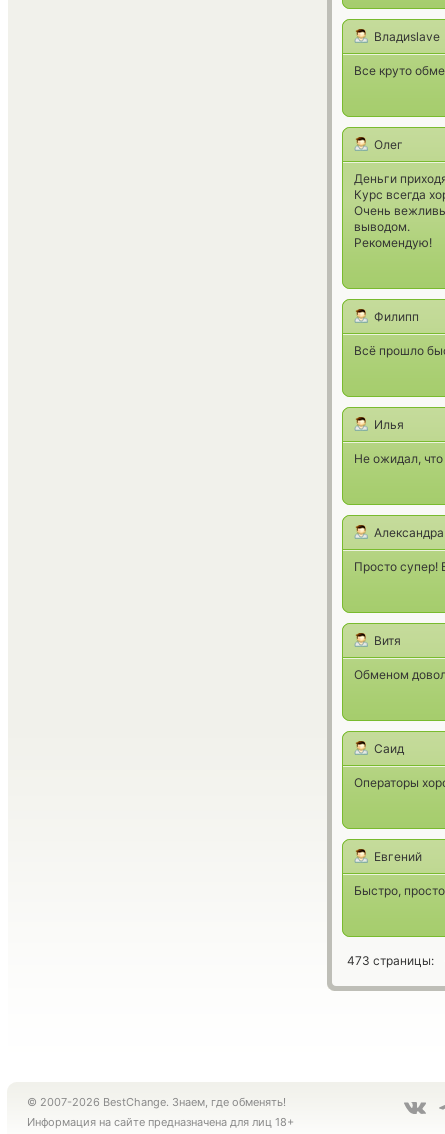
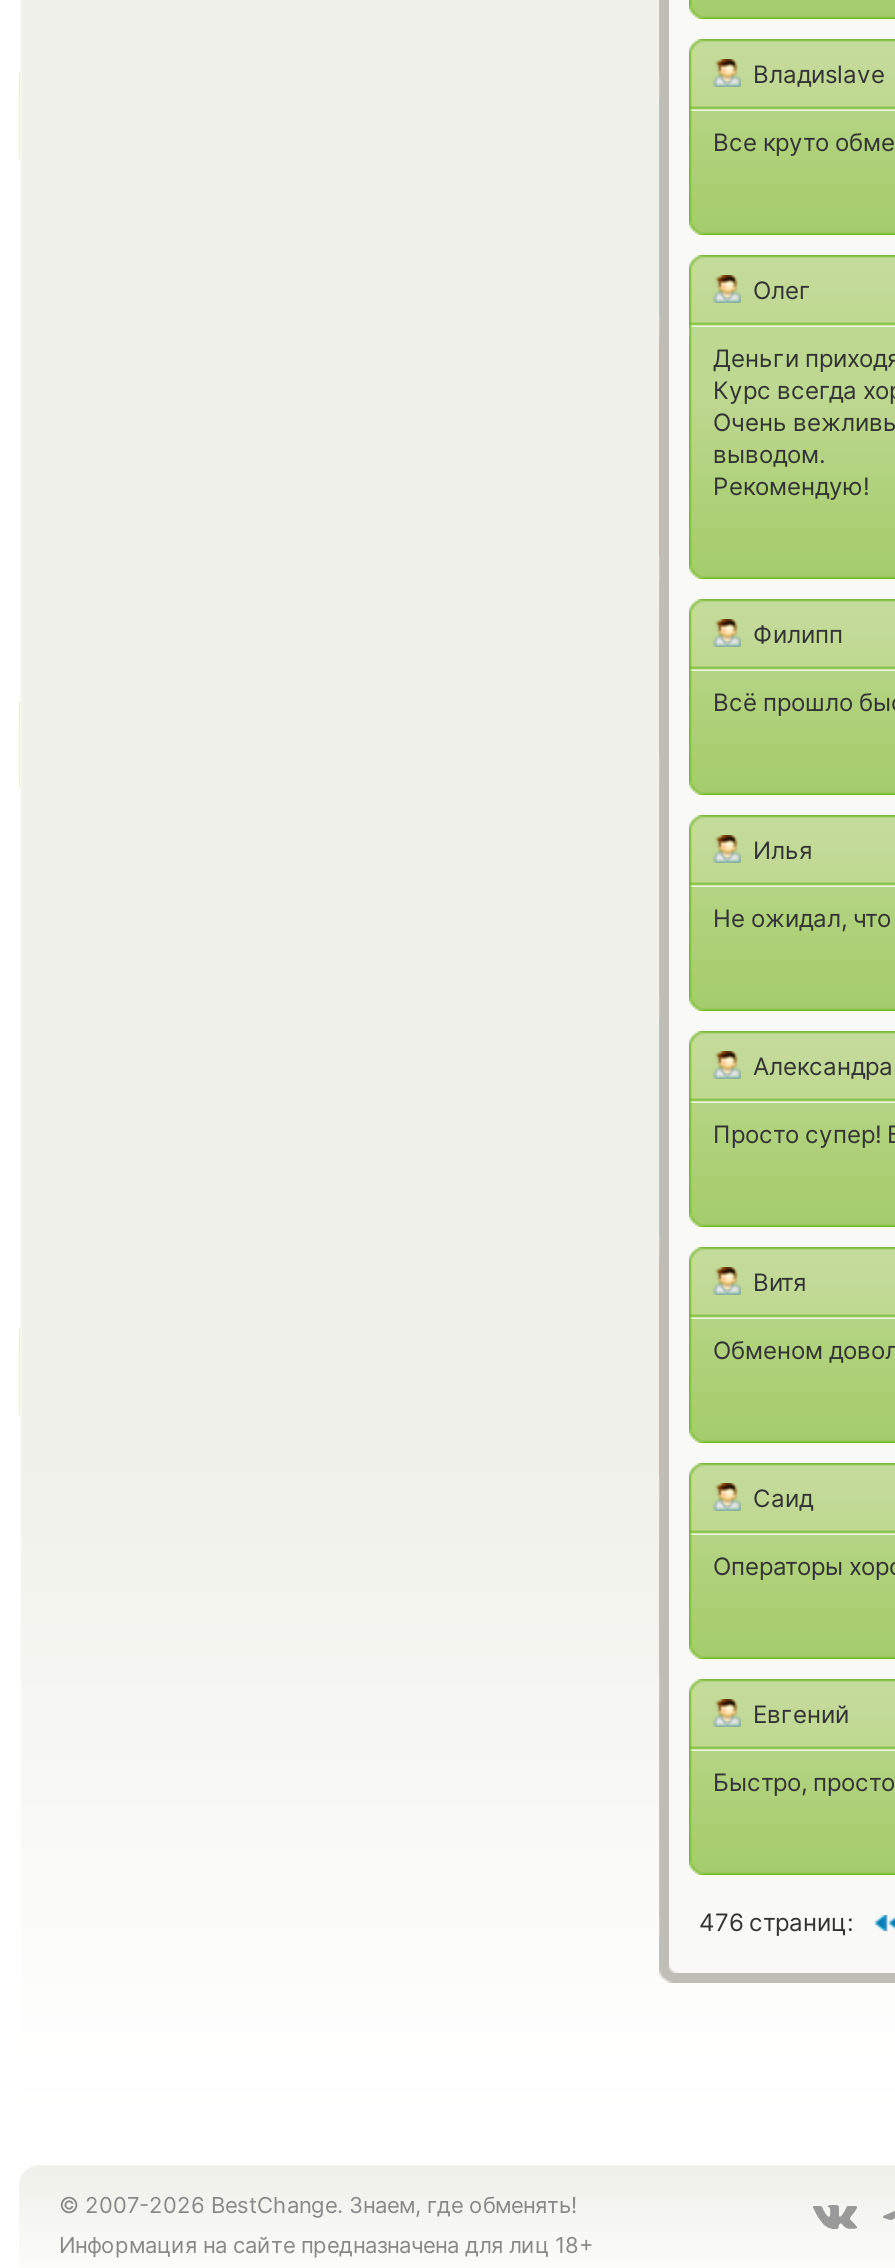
- 473 страницы:
+ 476 страниц:
